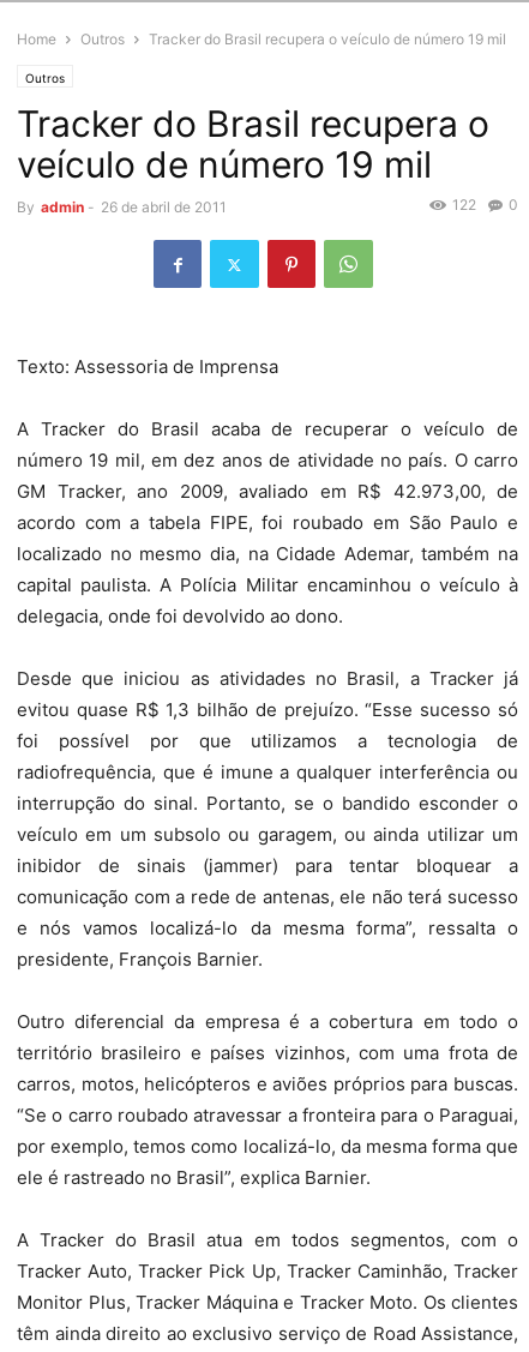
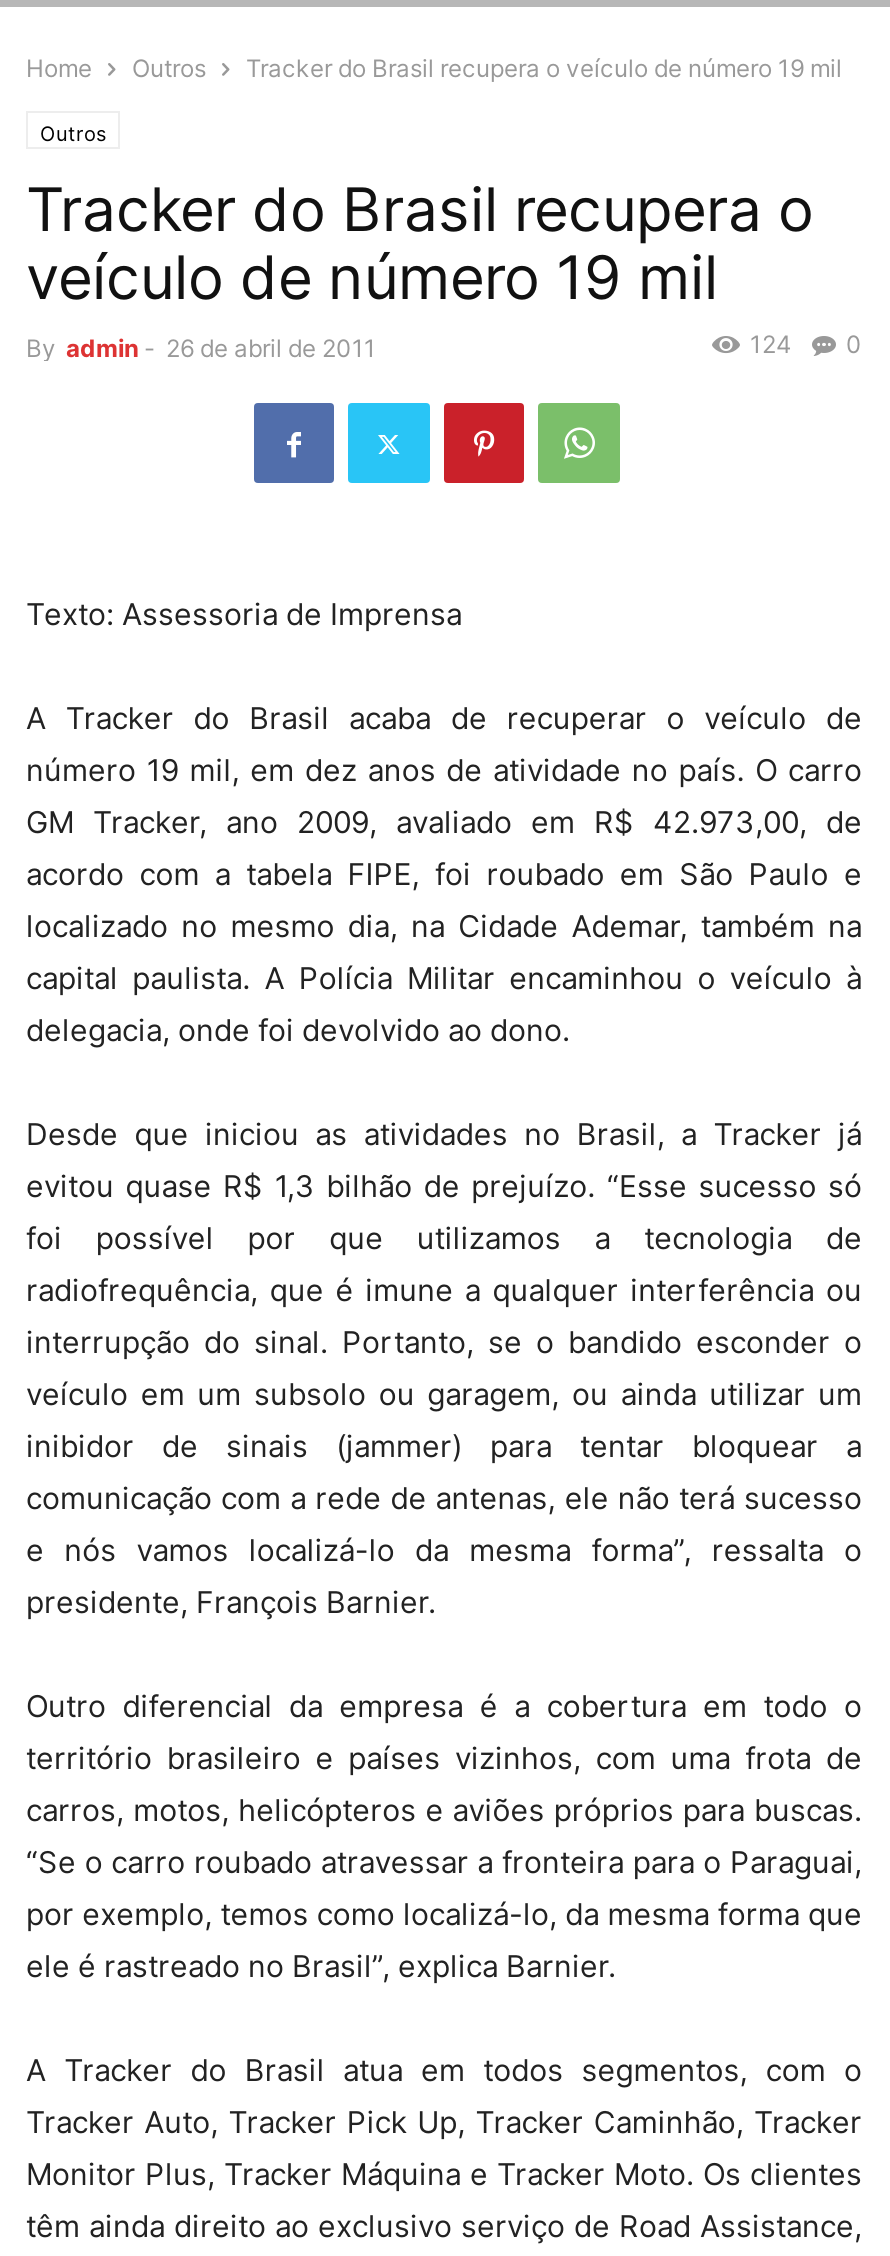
- 122 0
+ 124 0
